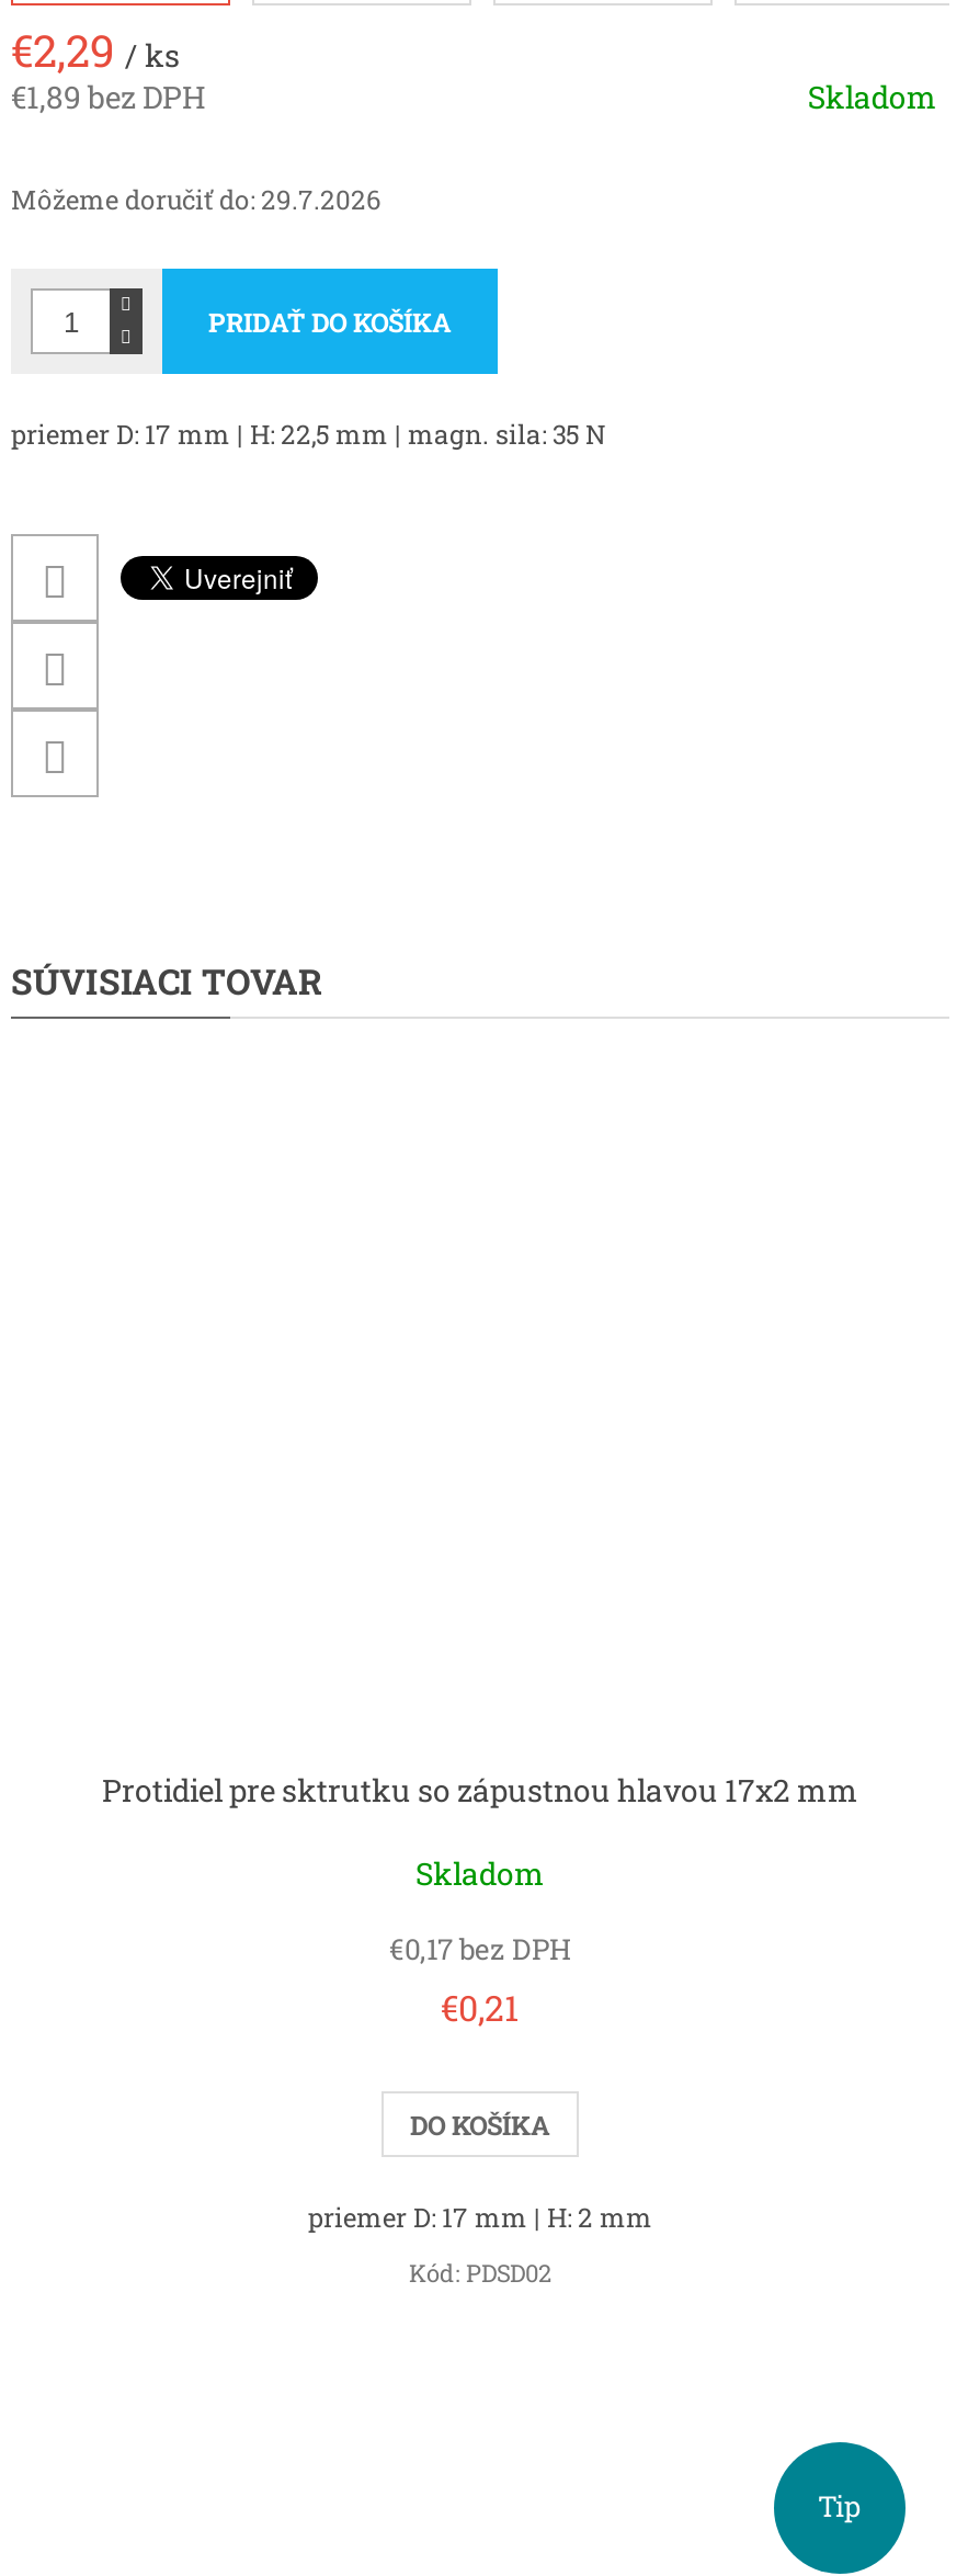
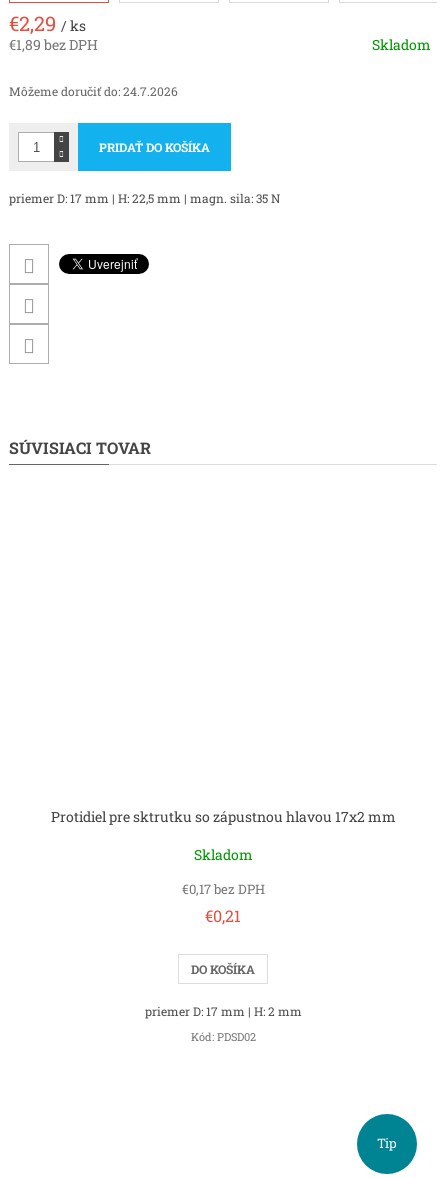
- Môžeme doručiť do: 29.7.2026
+ Môžeme doručiť do: 24.7.2026
